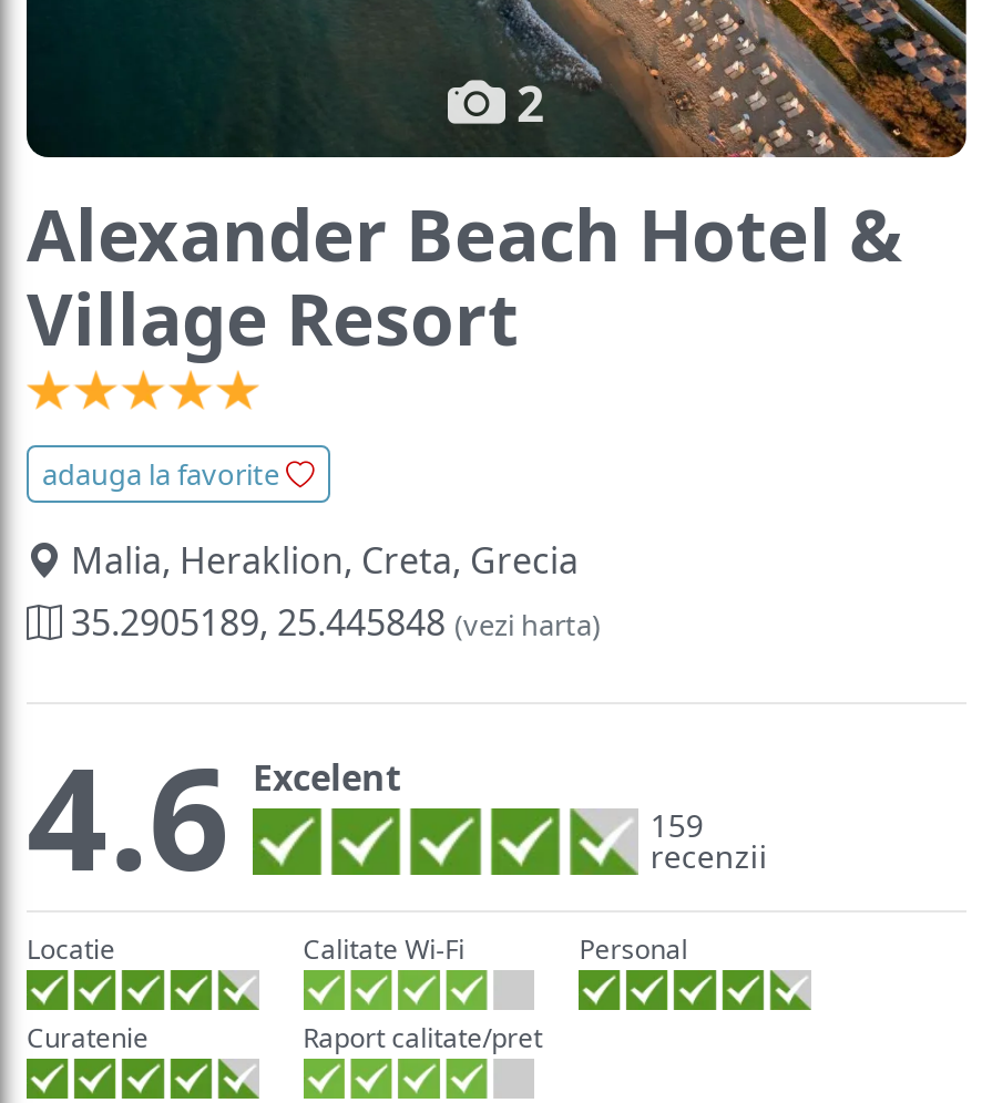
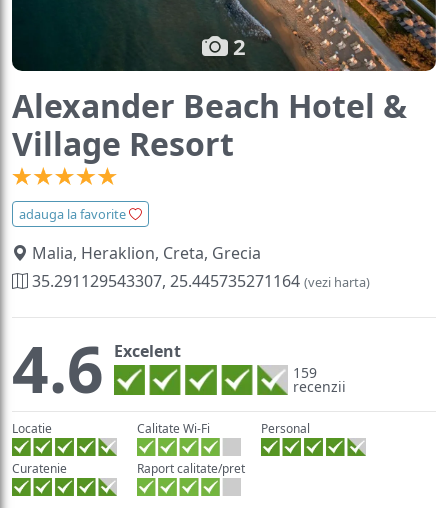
- 35.2905189, 25.445848 (vezi harta)
+ 35.291129543307, 25.445735271164 (vezi harta)
